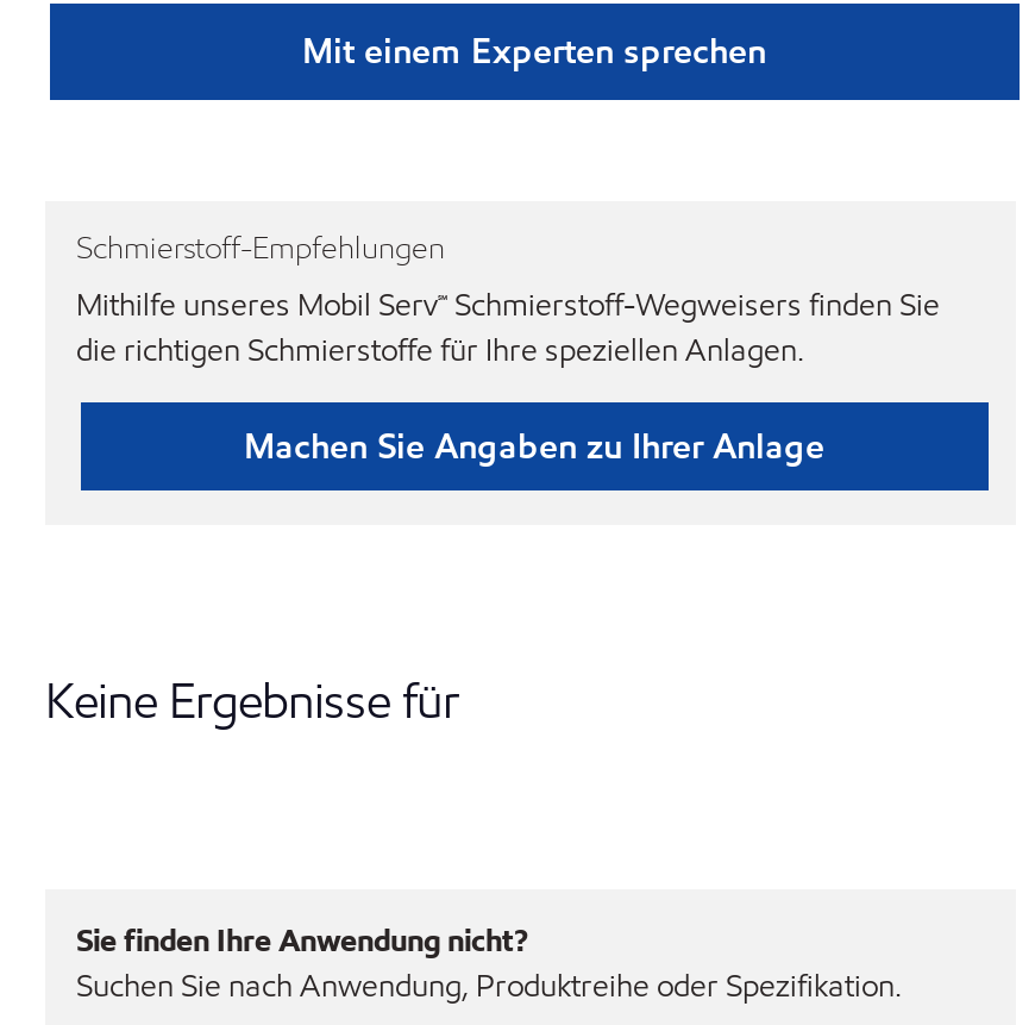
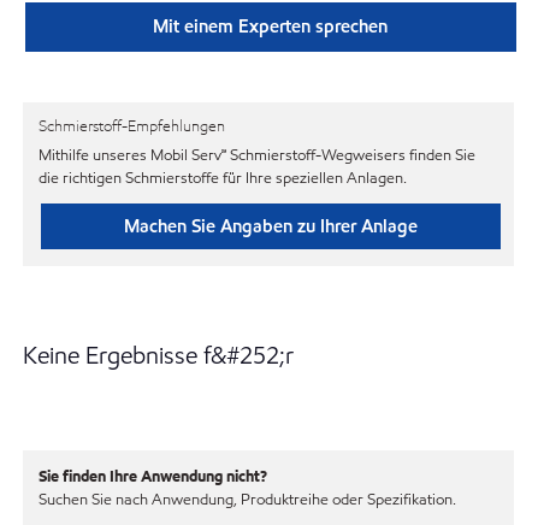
- Keine Ergebnisse für
+ Keine Ergebnisse f&#252;r
